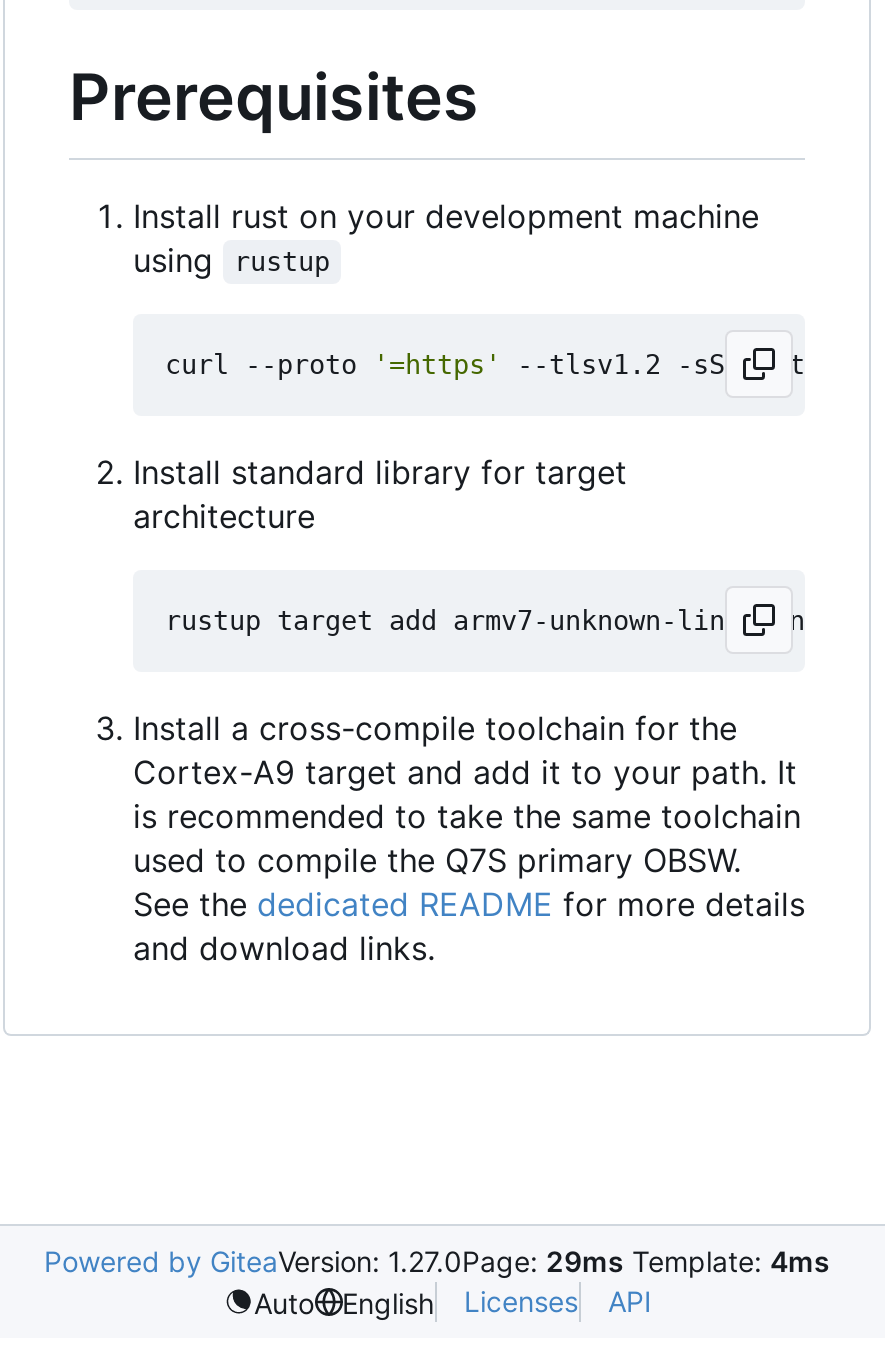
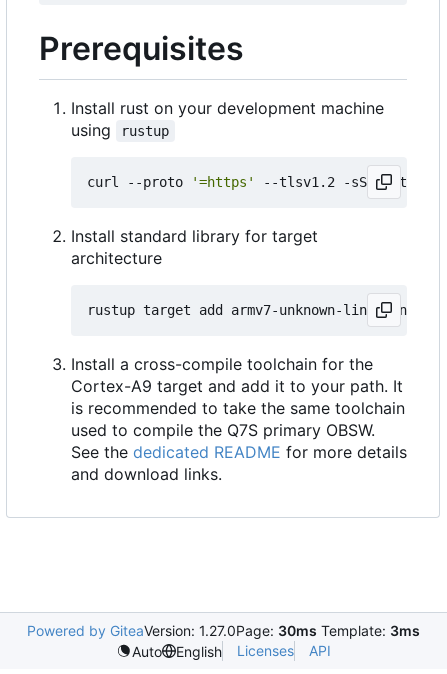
- Powered by GiteaVersion: 1.27.0Page: 29ms Template: 4ms
+ Powered by GiteaVersion: 1.27.0Page: 30ms Template: 3ms
